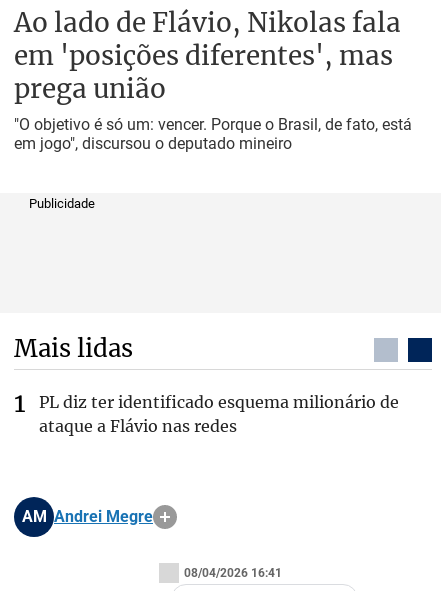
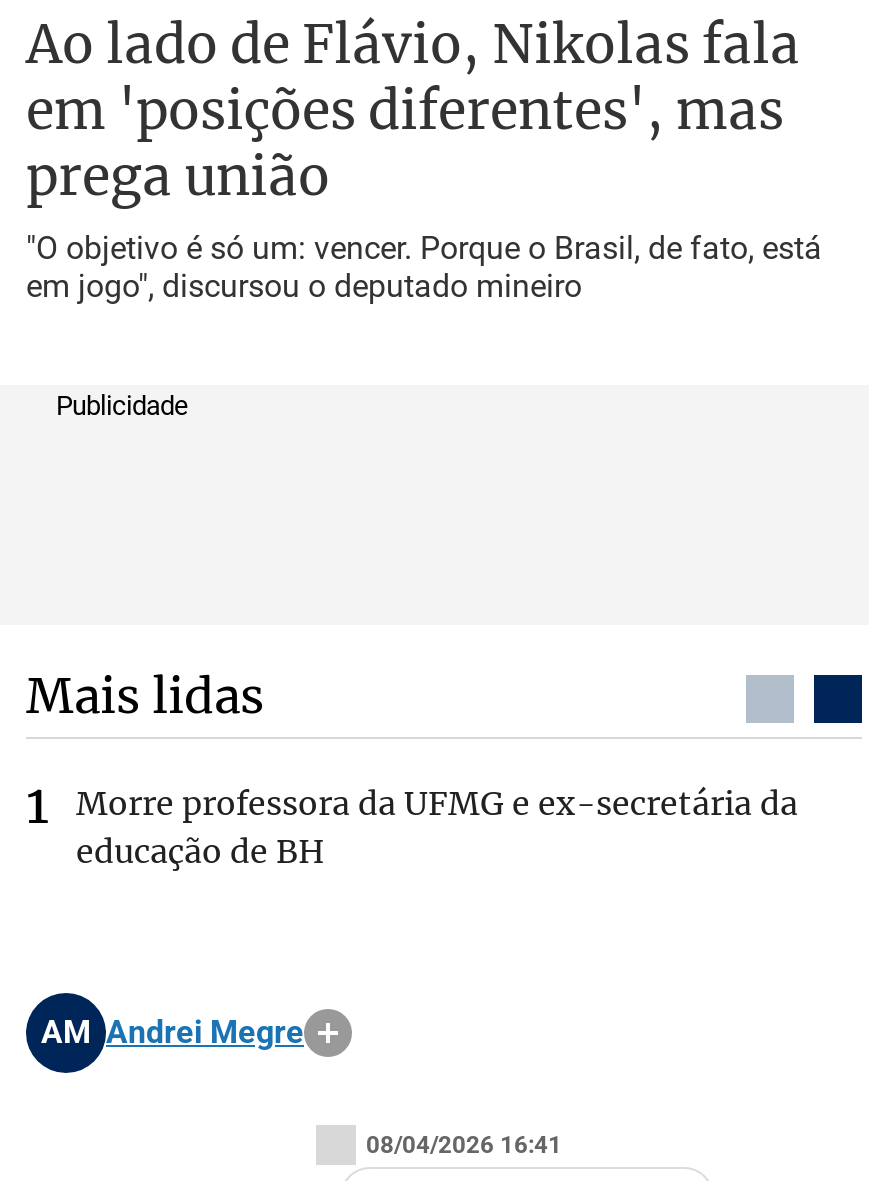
- PL diz ter identificado esquema milionário de
- ataque a Flávio nas redes
+ Morre professora da UFMG e ex-secretária da
+ educação de BH
